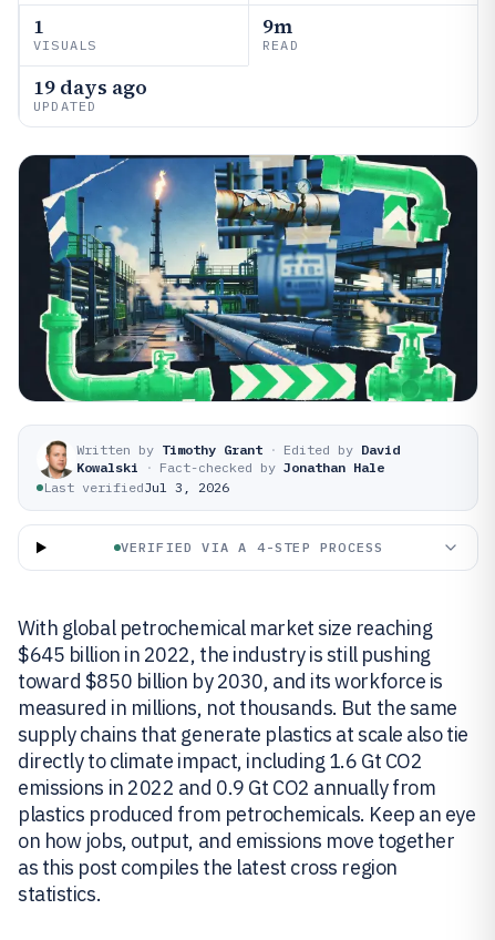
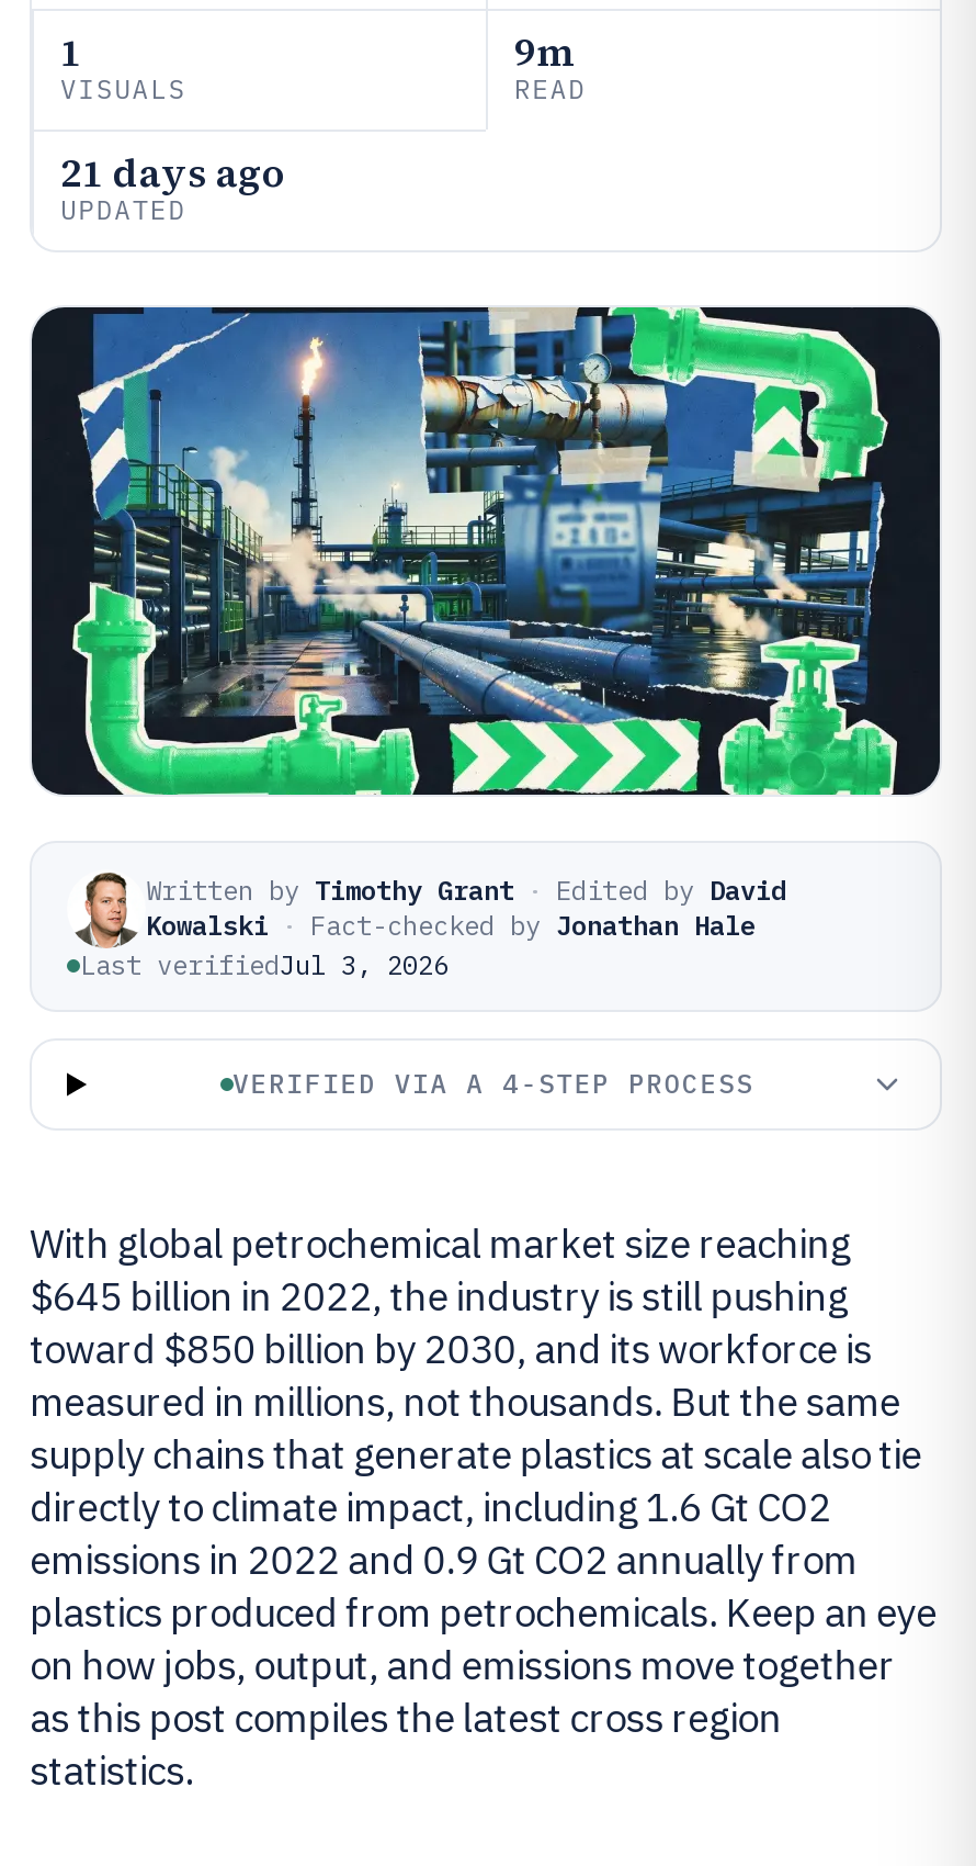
- 19 days ago
+ 21 days ago
